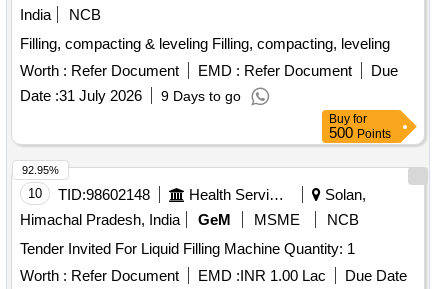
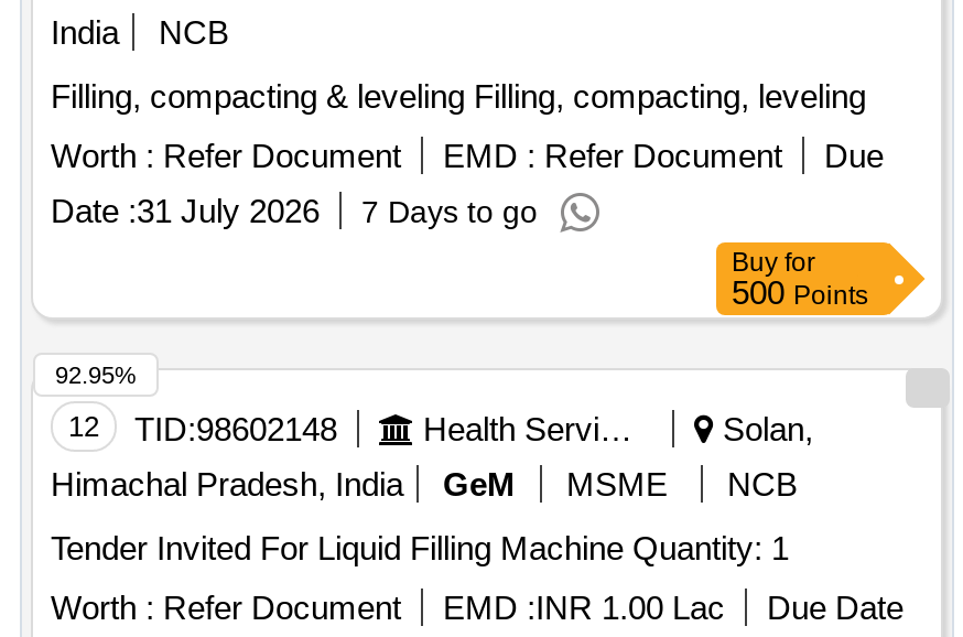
- Date : 31 July 2026 9 Days to go
+ Date : 31 July 2026 7 Days to go

- 10 TID:98602148
+ 12 TID:98602148
